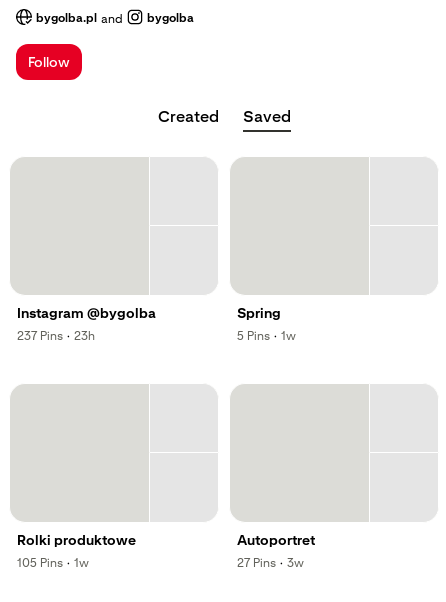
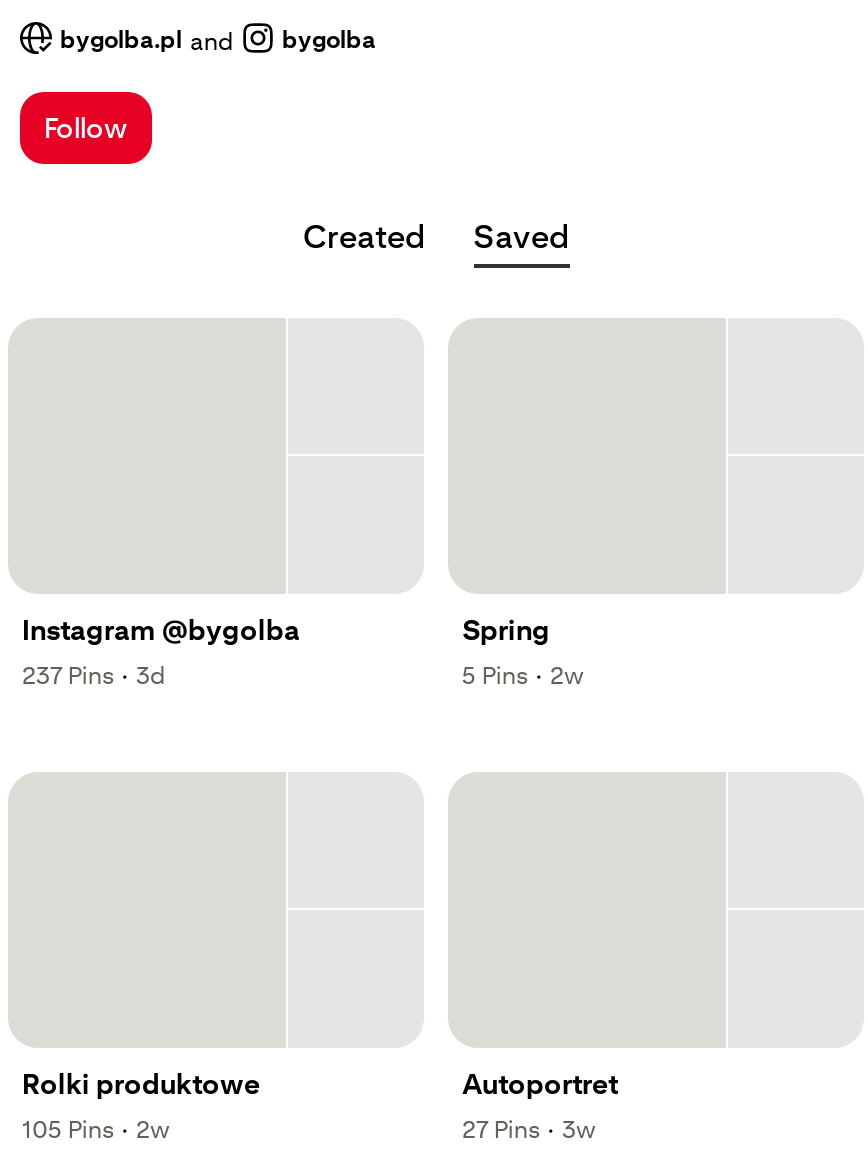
- ,237 Pins · , 23h
+ ,237 Pins · , 3d

- ,5 Pins · , 1w
+ ,5 Pins · , 2w

- ,105 Pins · , 1w
+ ,105 Pins · , 2w
